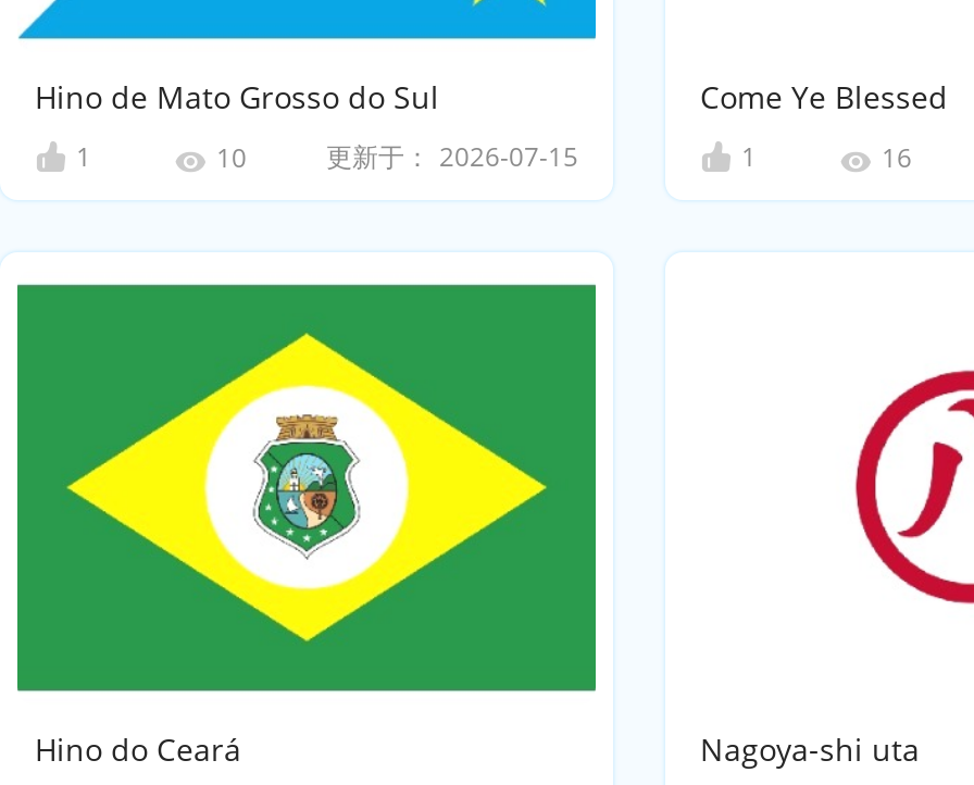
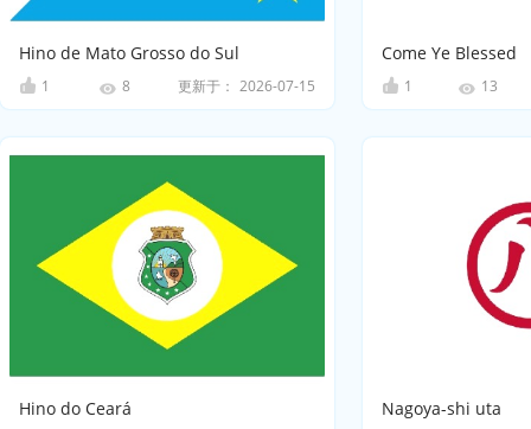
- 10
+ 8

- 16
+ 13
